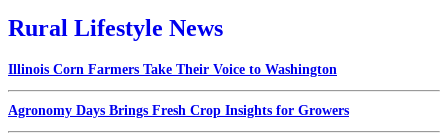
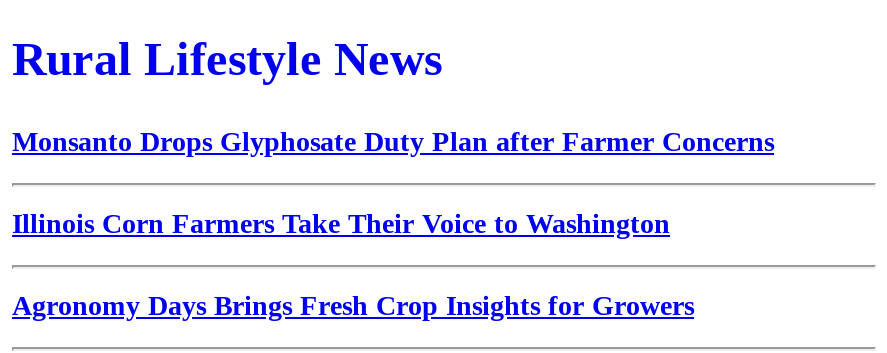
+ Monsanto Drops Glyphosate Duty Plan after Farmer Concerns
